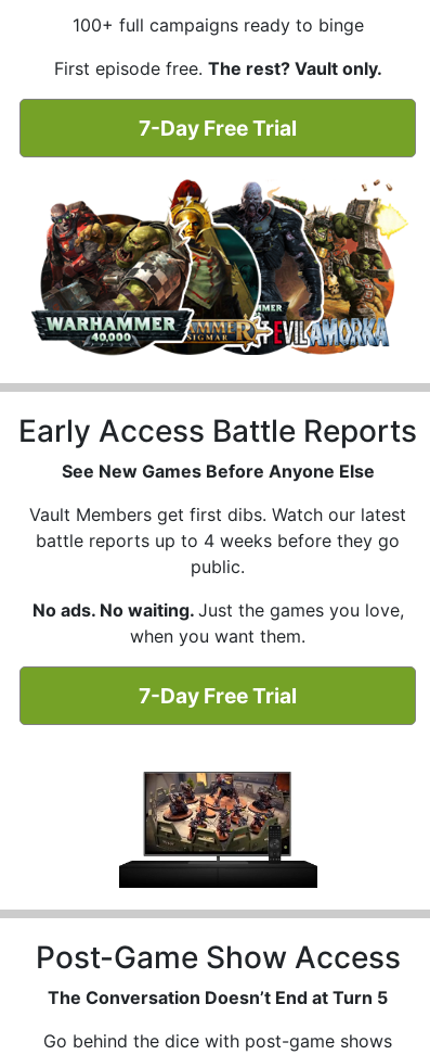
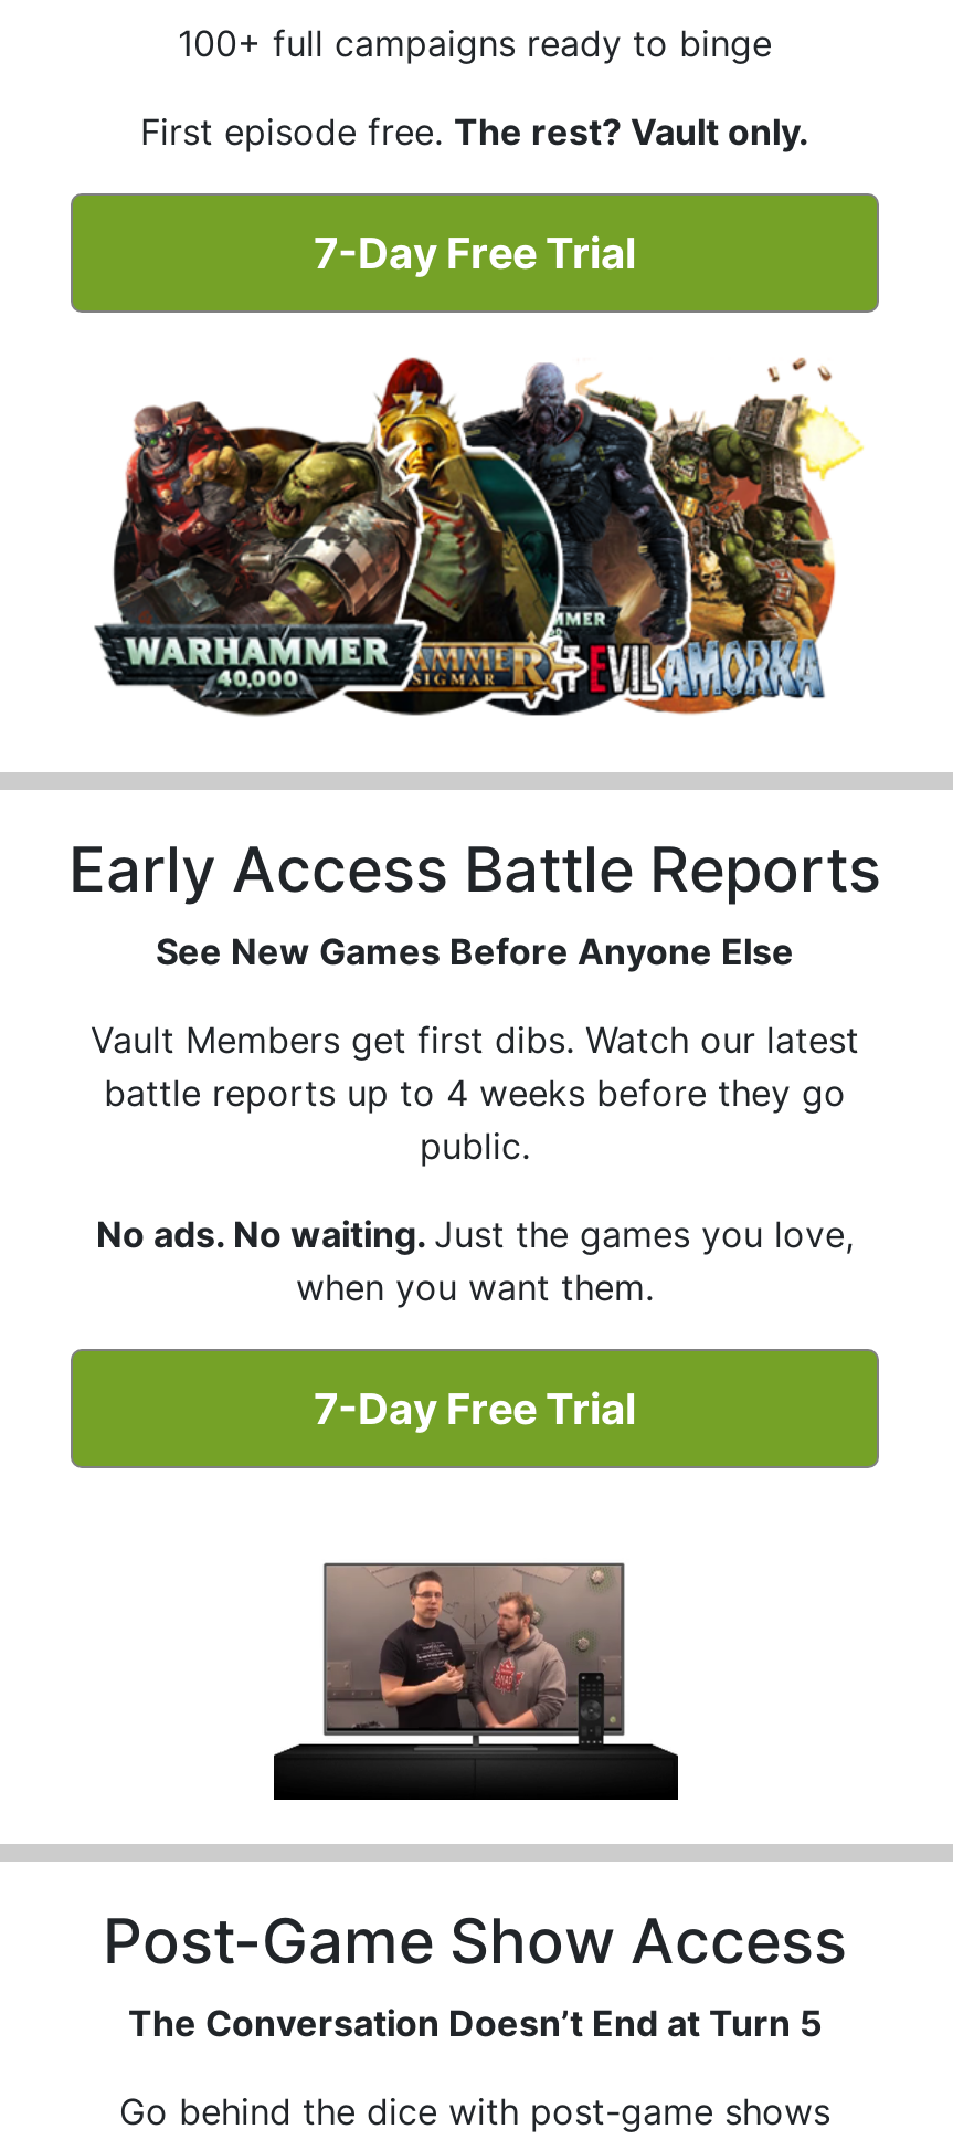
- [image]
+ [image]
